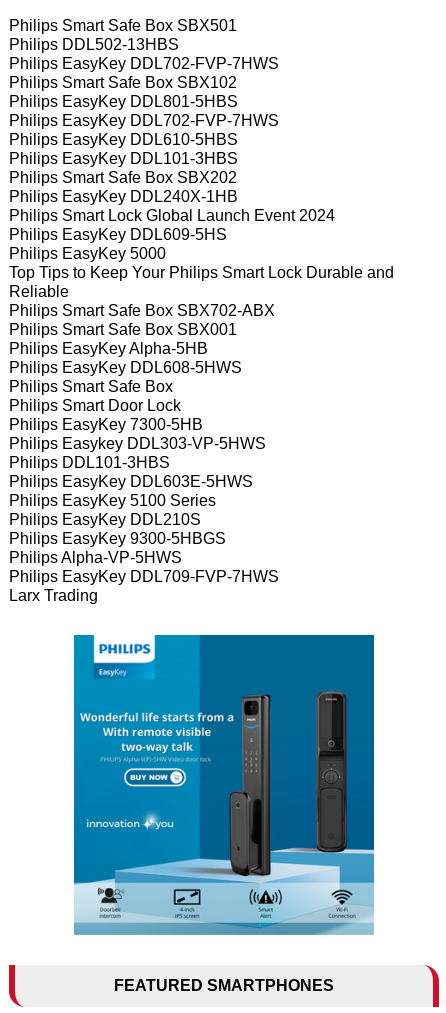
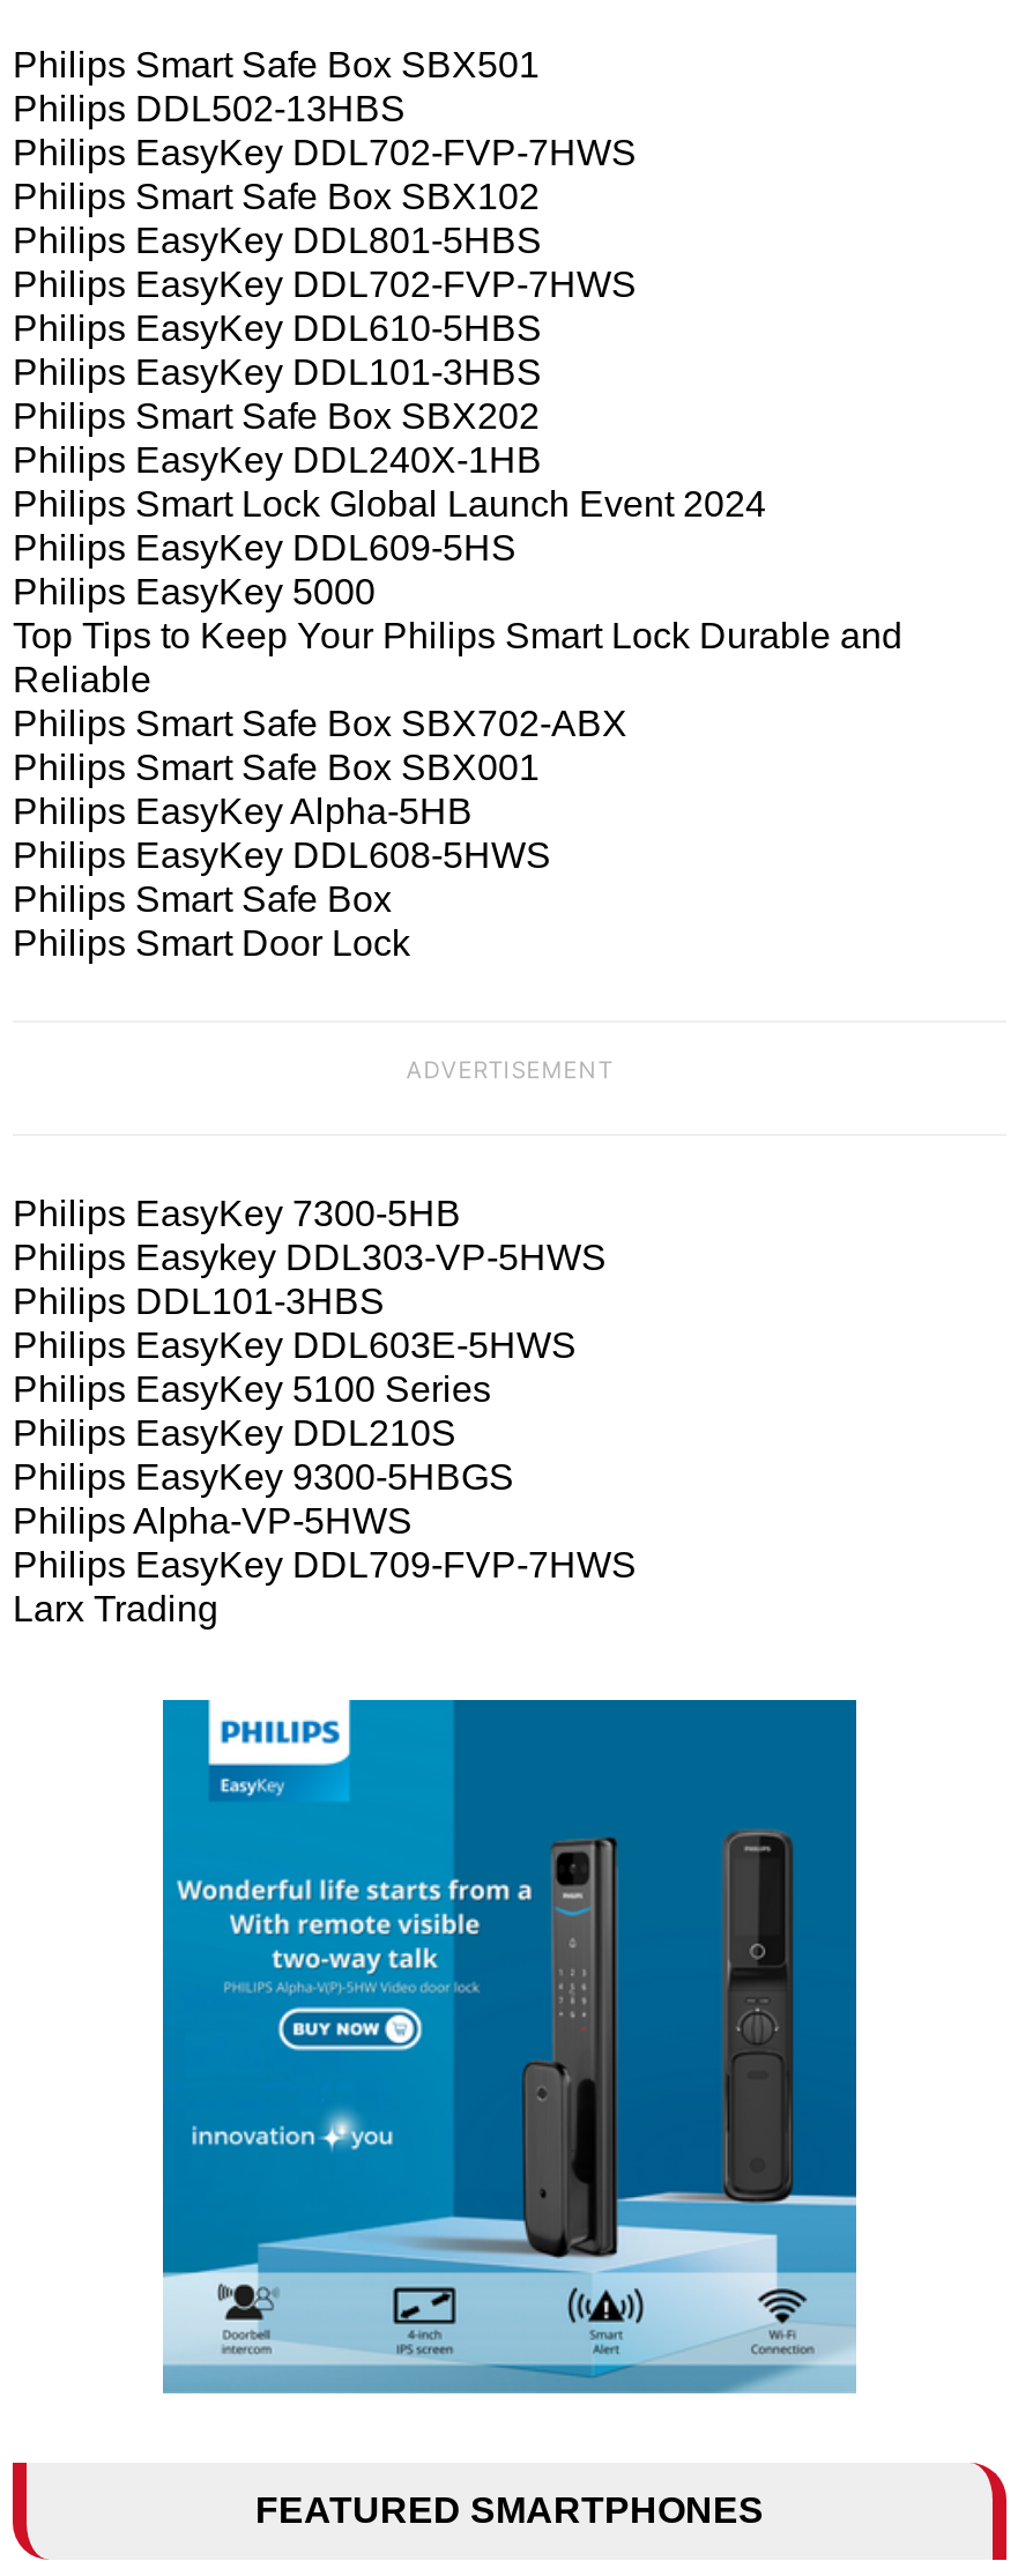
+ ADVERTISEMENT
